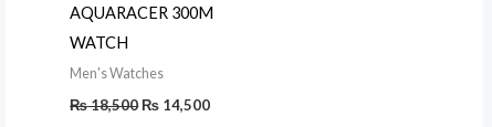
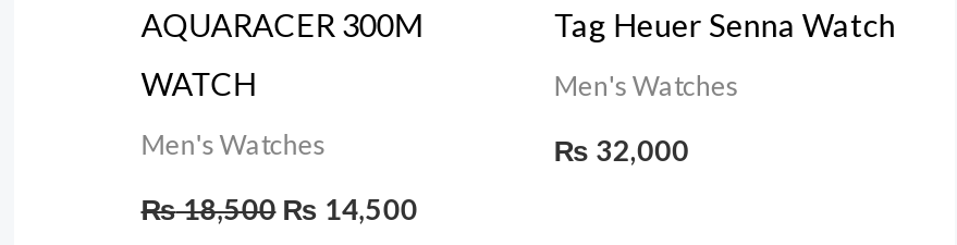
+ Tag Heuer Senna Watch
+ Men's Watches
+ ₨ 32,000
